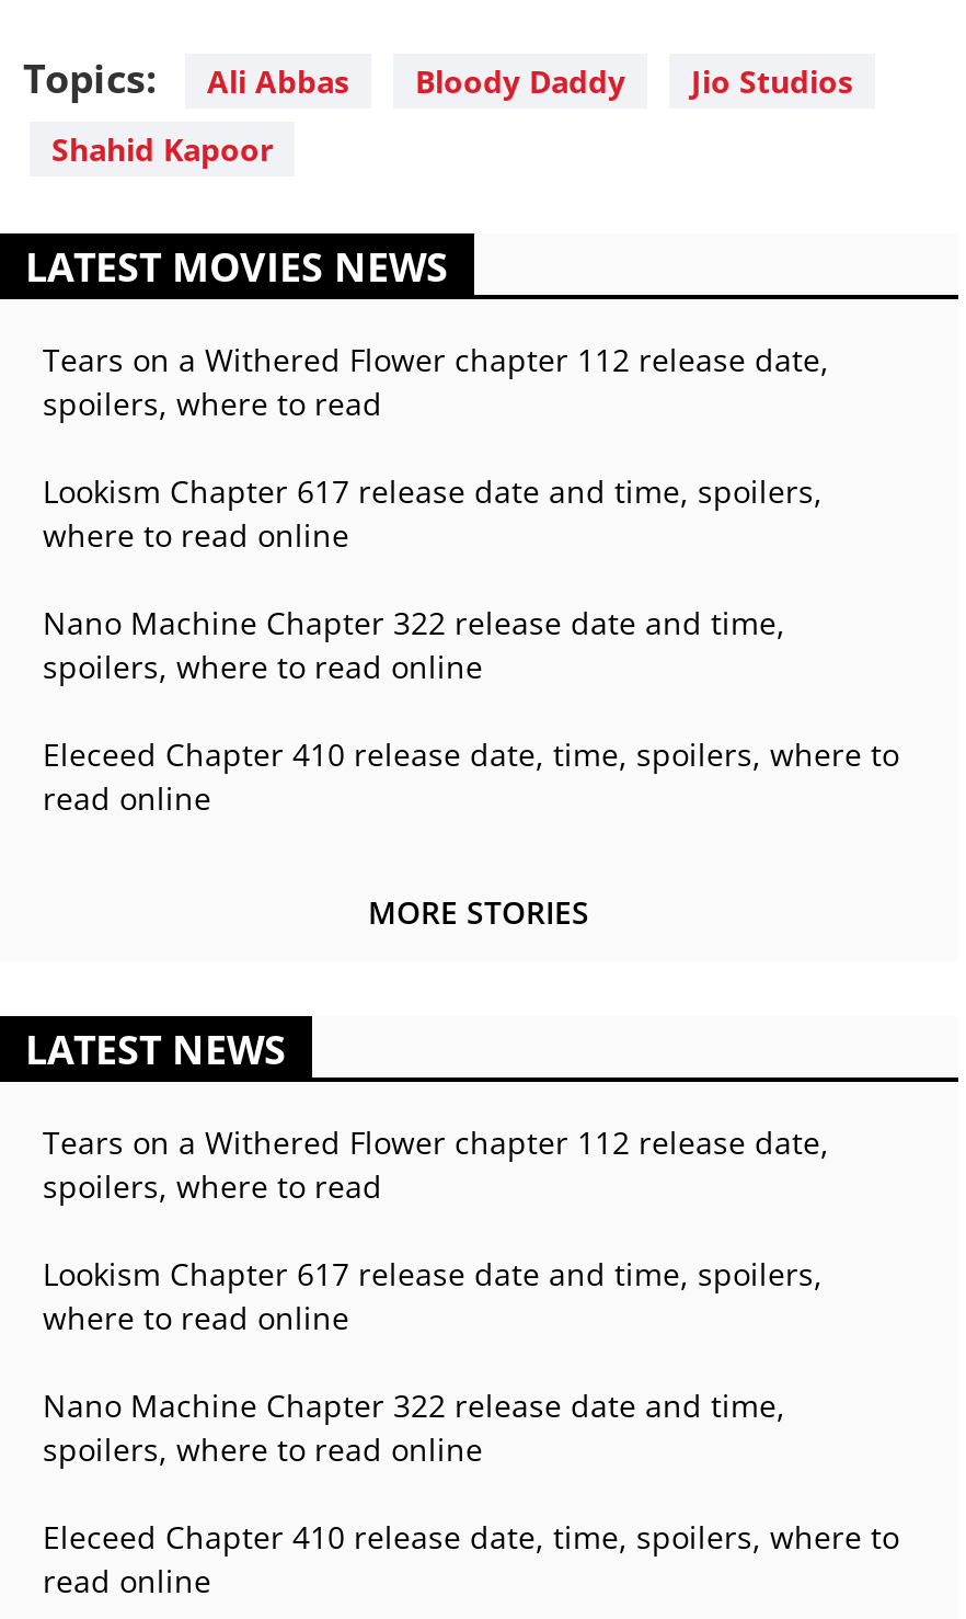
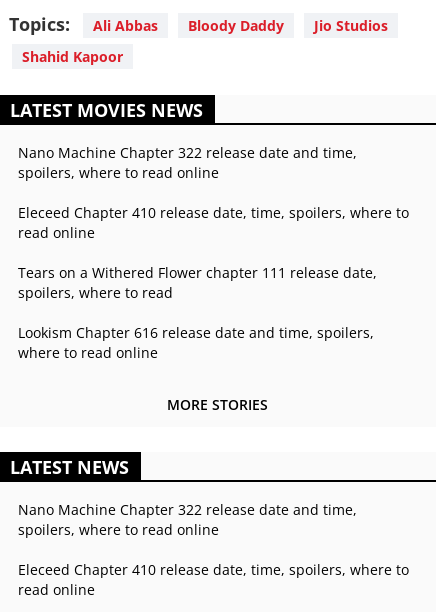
- Tears on a Withered Flower chapter 112 release date,
- spoilers, where to read
- Lookism Chapter 617 release date and time, spoilers,
- where to read online

+ Tears on a Withered Flower chapter 111 release date,
+ spoilers, where to read
+ Lookism Chapter 616 release date and time, spoilers,
+ where to read online

- Tears on a Withered Flower chapter 112 release date,
- spoilers, where to read
- Lookism Chapter 617 release date and time, spoilers,
- where to read online
